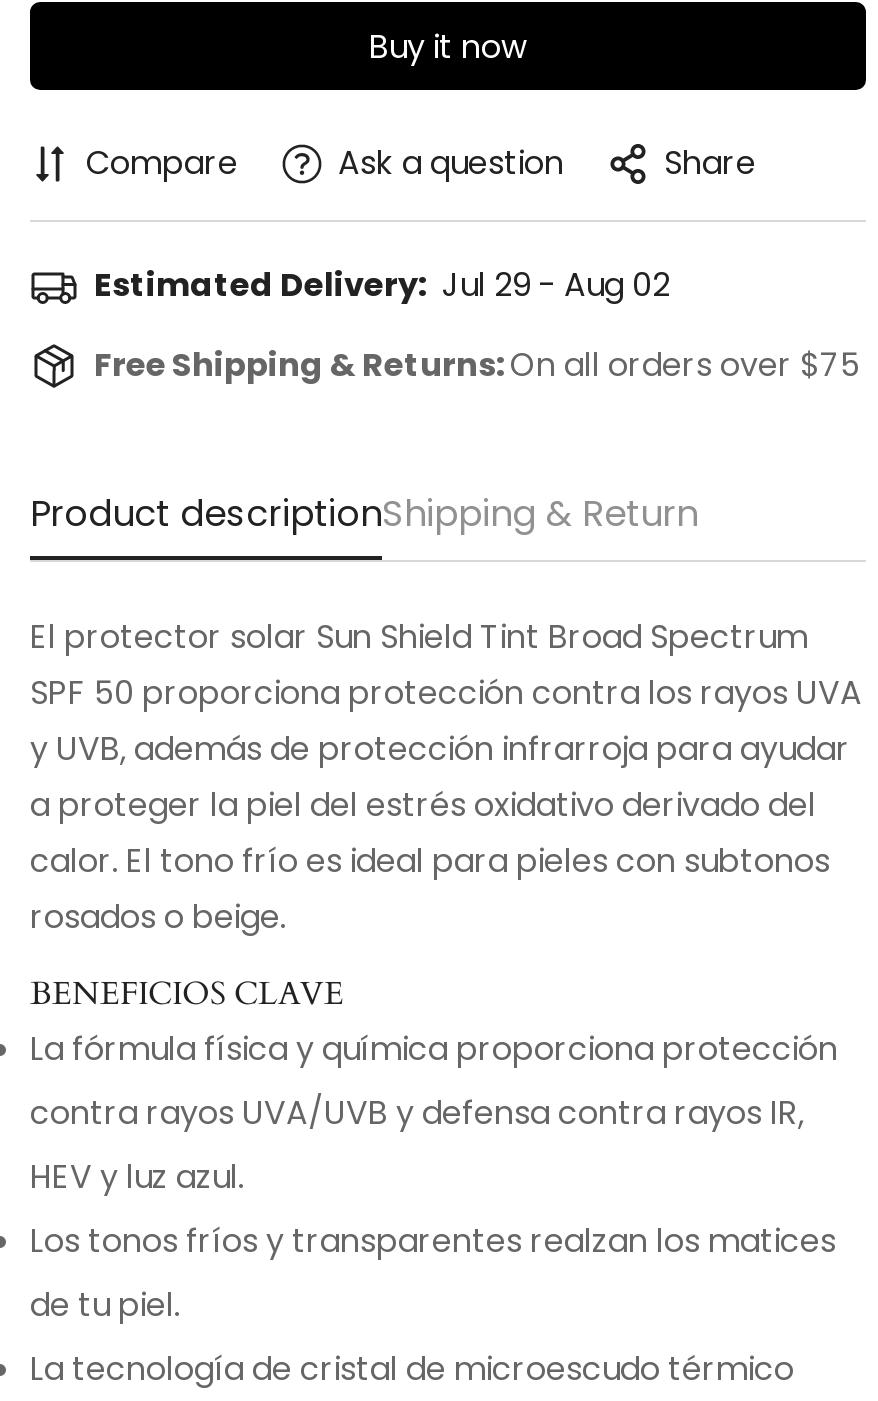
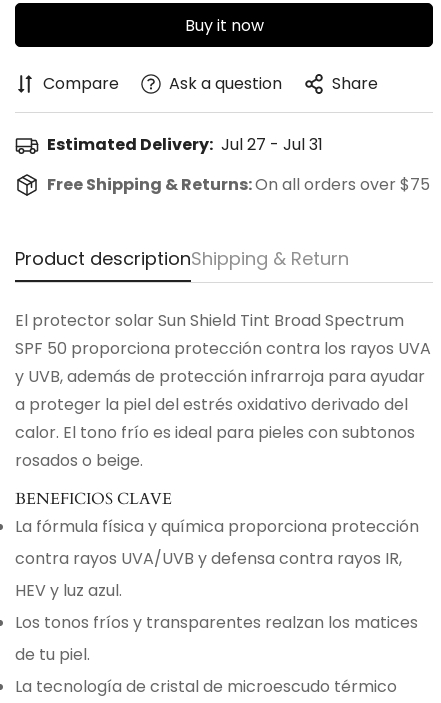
- Estimated Delivery: Jul 29 - Aug 02
+ Estimated Delivery: Jul 27 - Jul 31
